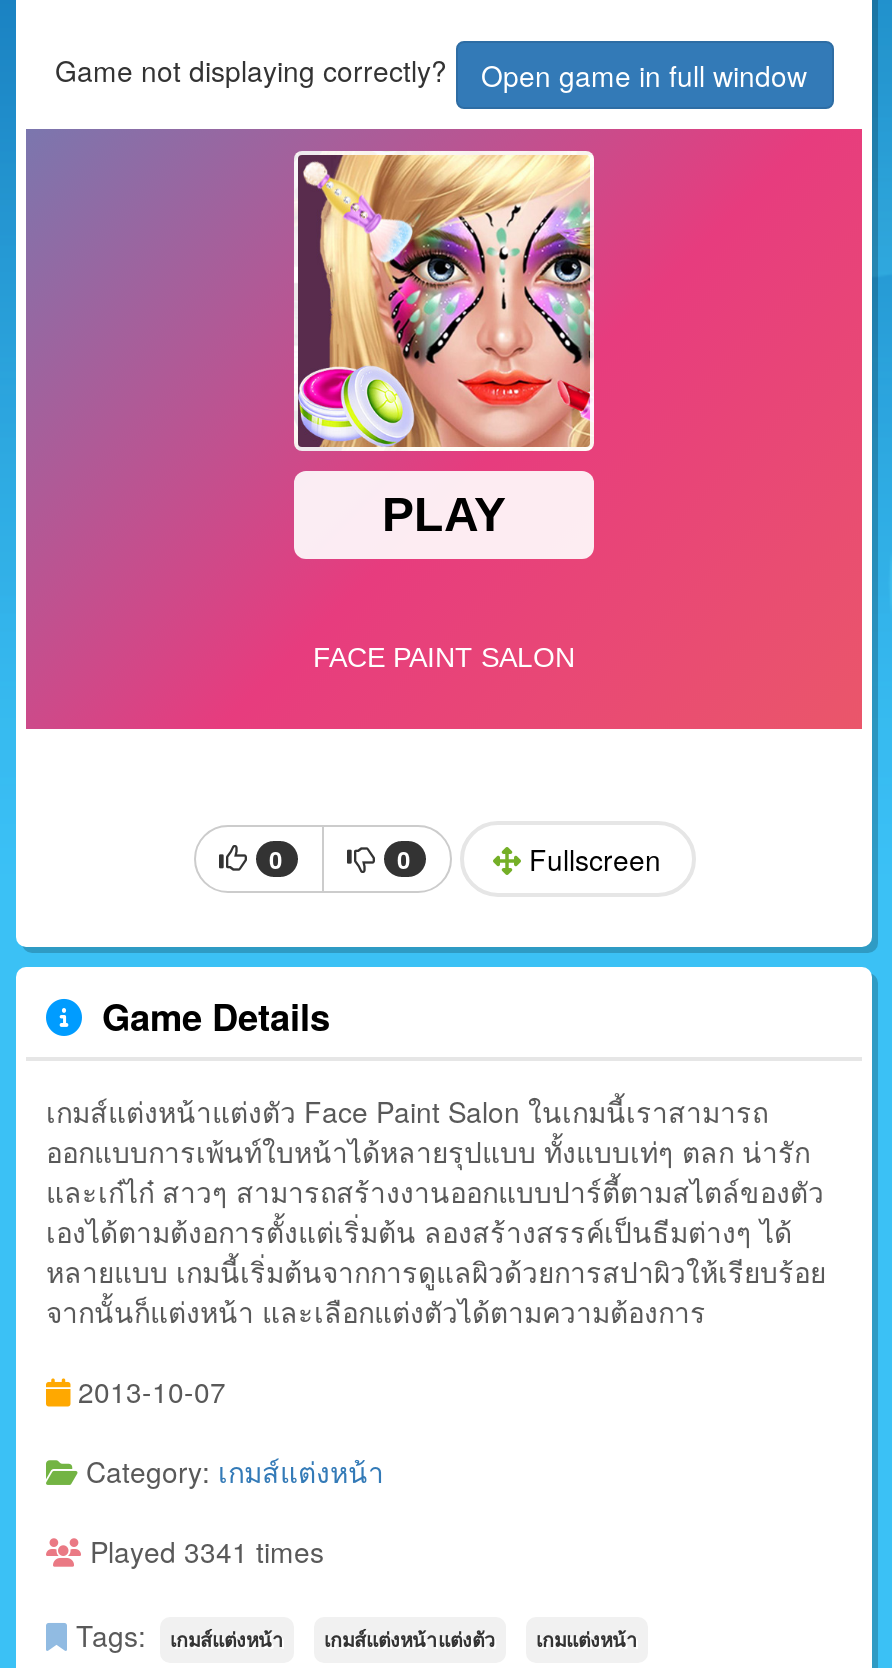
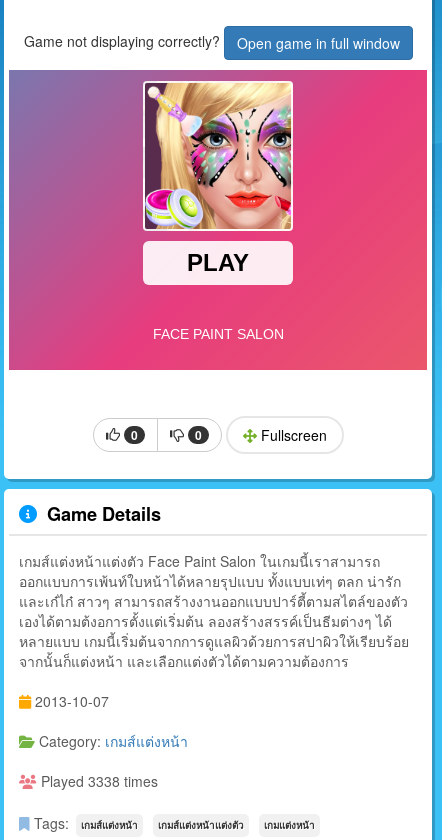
- Played 3341 times
+ Played 3338 times
